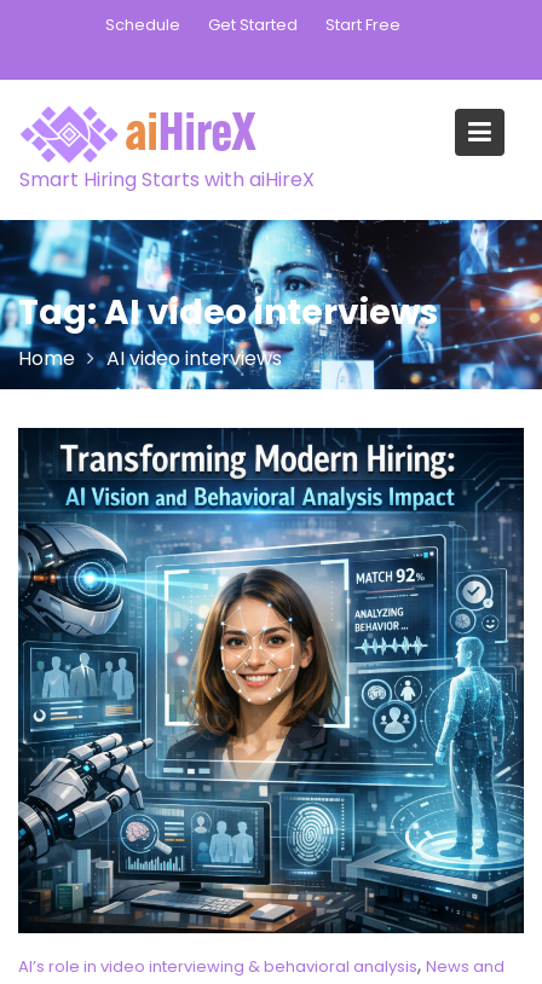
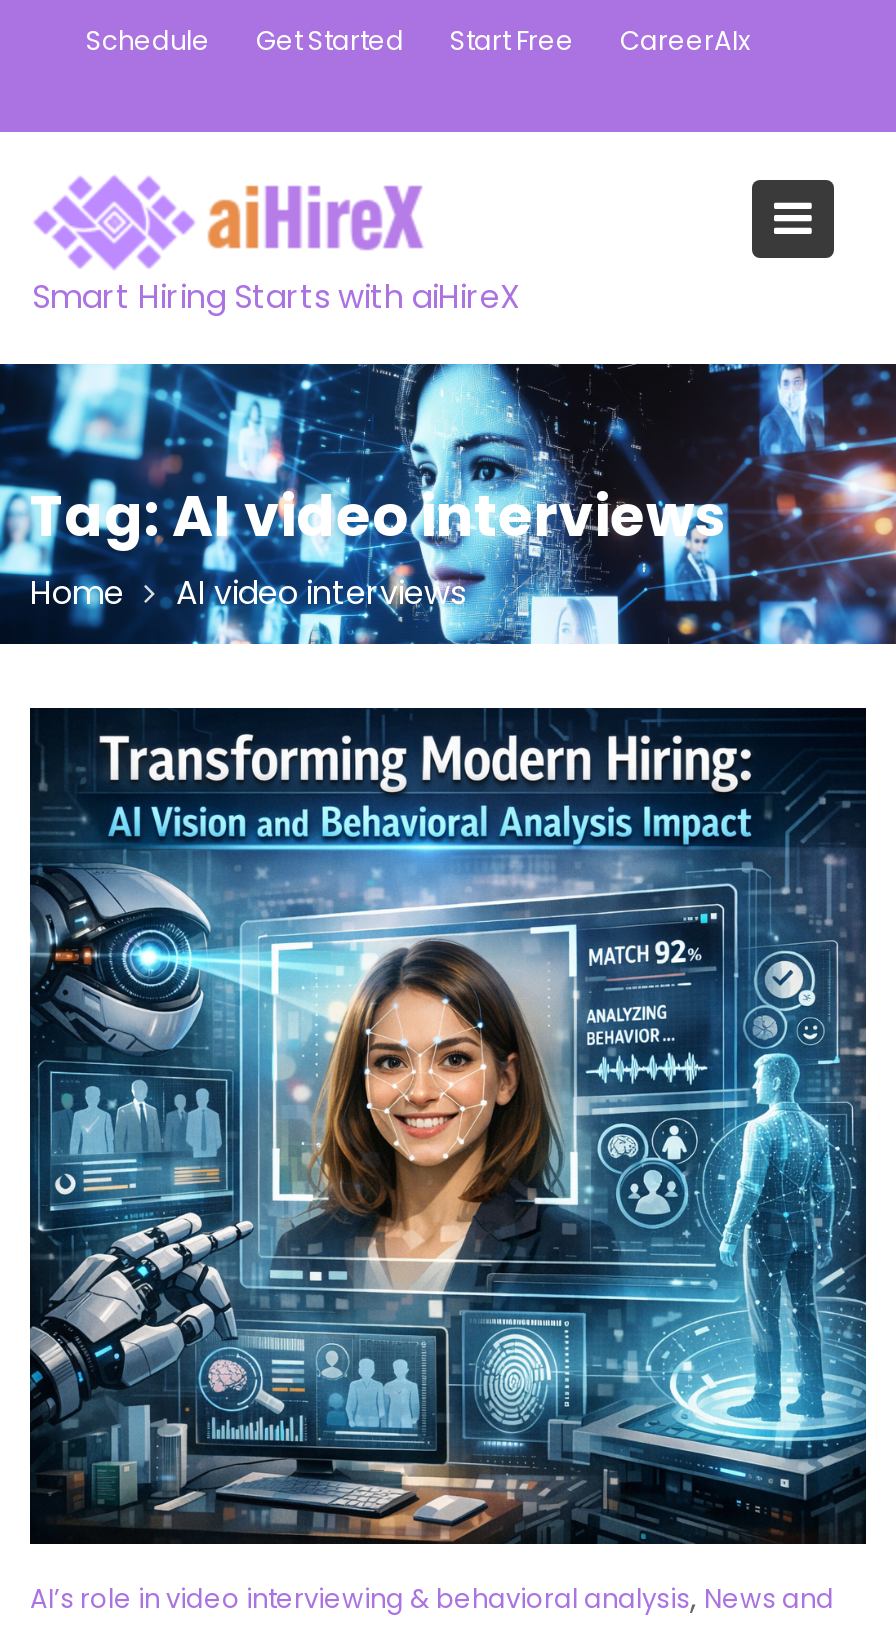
+ CareerAIx
